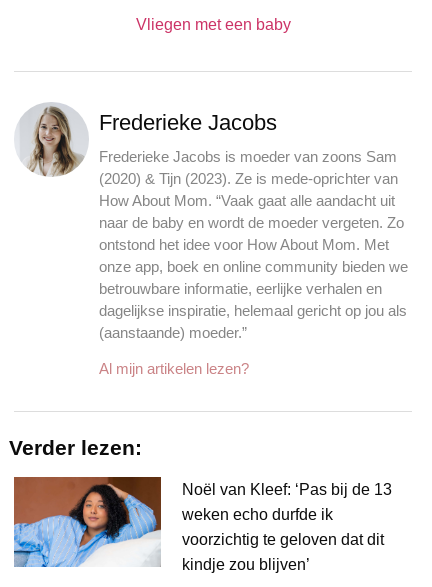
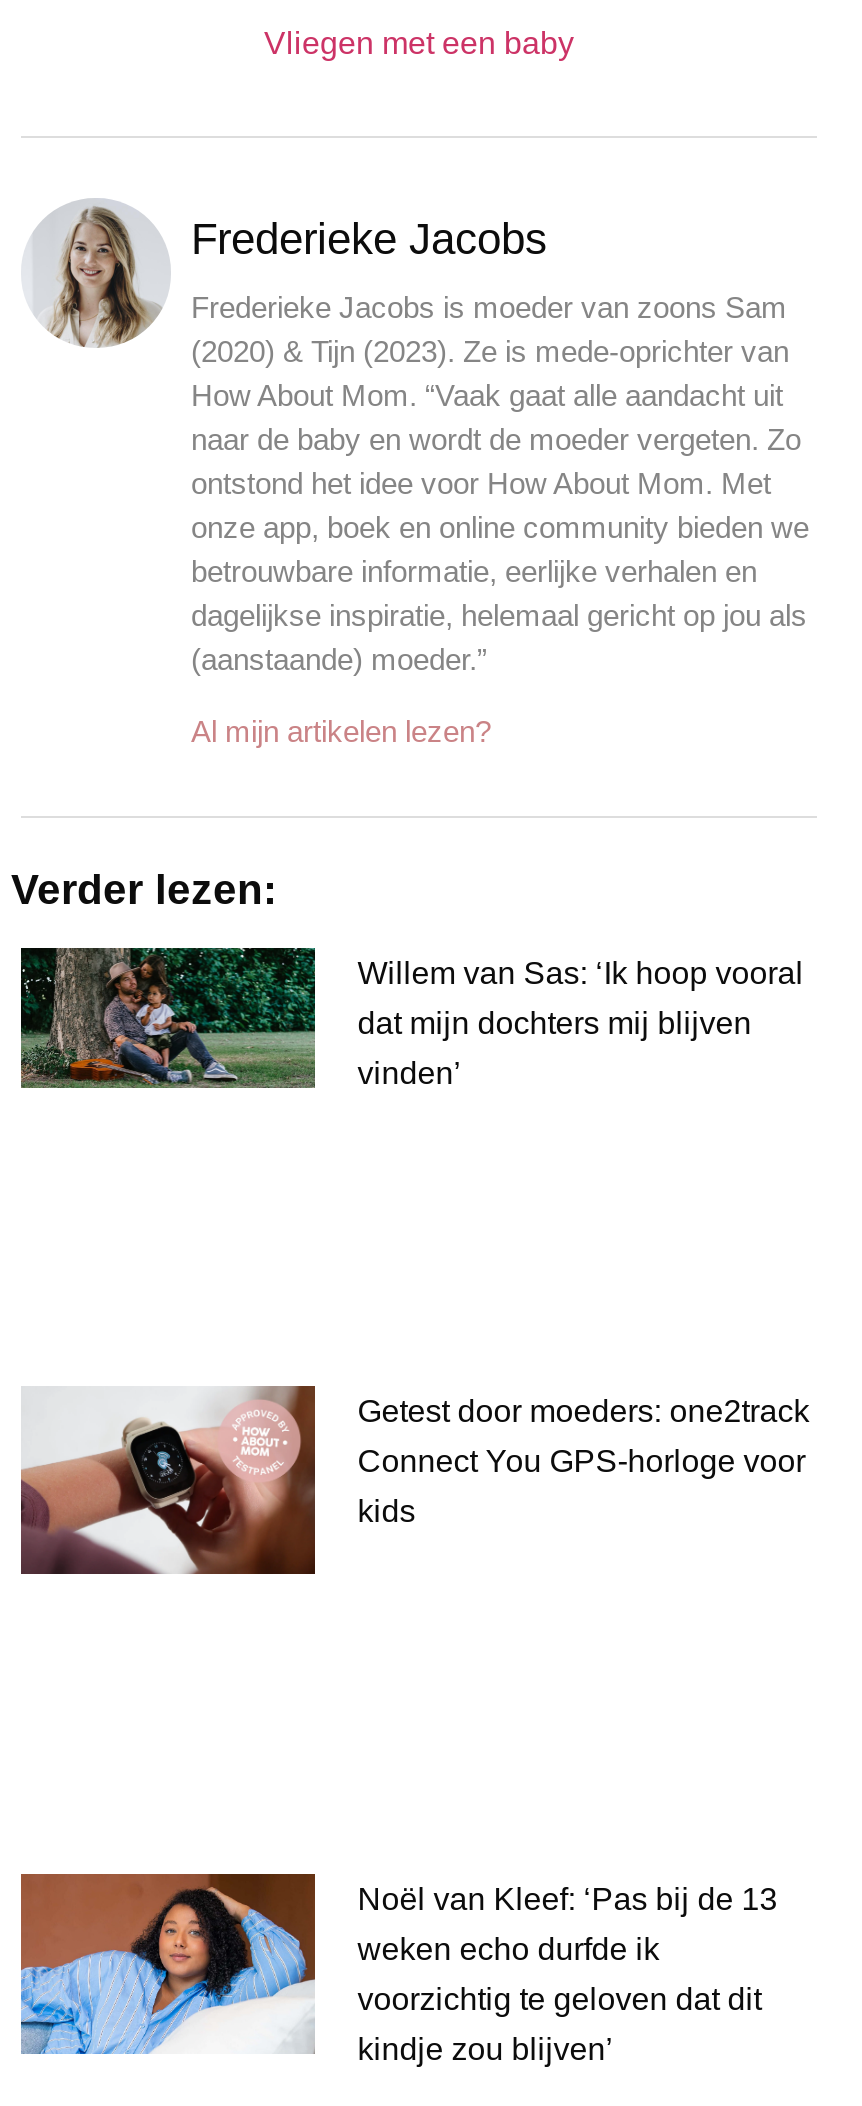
+ [image]
+ Willem van Sas: ‘Ik hoop vooral
+ dat mijn dochters mij blijven
+ vinden’

+ [image]
+ Getest door moeders: one2track
+ Connect You GPS-horloge voor
+ kids
